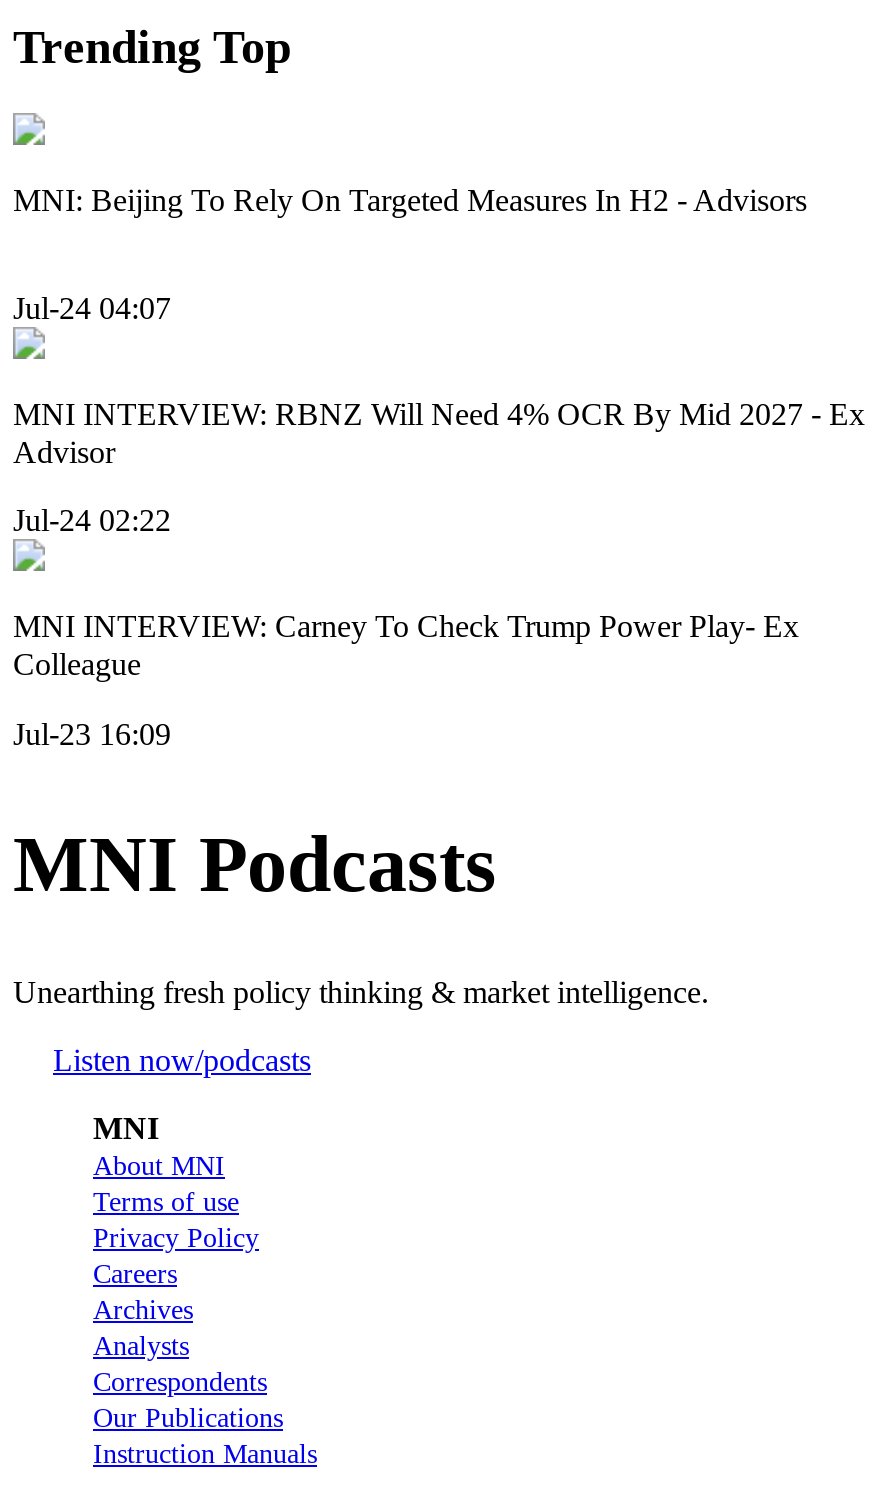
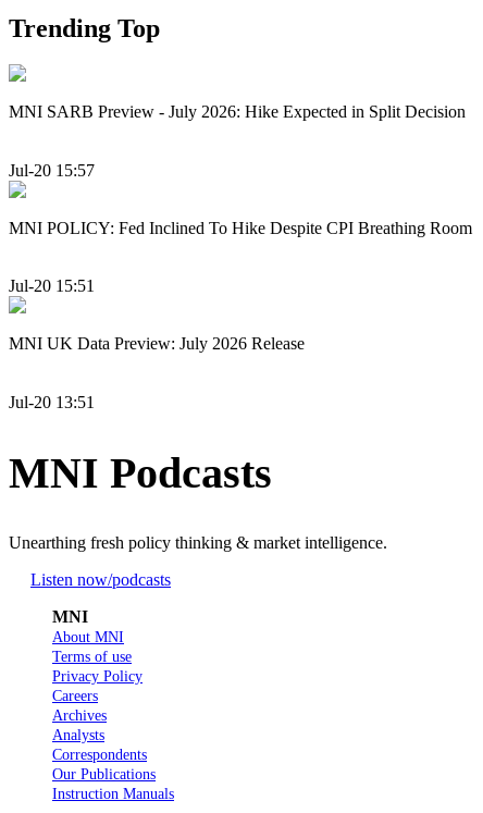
- MNI: Beijing To Rely On Targeted Measures In H2 - Advisors
+ MNI SARB Preview - July 2026: Hike Expected in Split Decision

- Jul-24 04:07
+ Jul-20 15:57

- MNI INTERVIEW: RBNZ Will Need 4% OCR By Mid 2027 - Ex
- Advisor
+ MNI POLICY: Fed Inclined To Hike Despite CPI Breathing Room

- Jul-24 02:22
+ Jul-20 15:51

- MNI INTERVIEW: Carney To Check Trump Power Play- Ex
- Colleague
+ MNI UK Data Preview: July 2026 Release

- Jul-23 16:09
+ Jul-20 13:51
